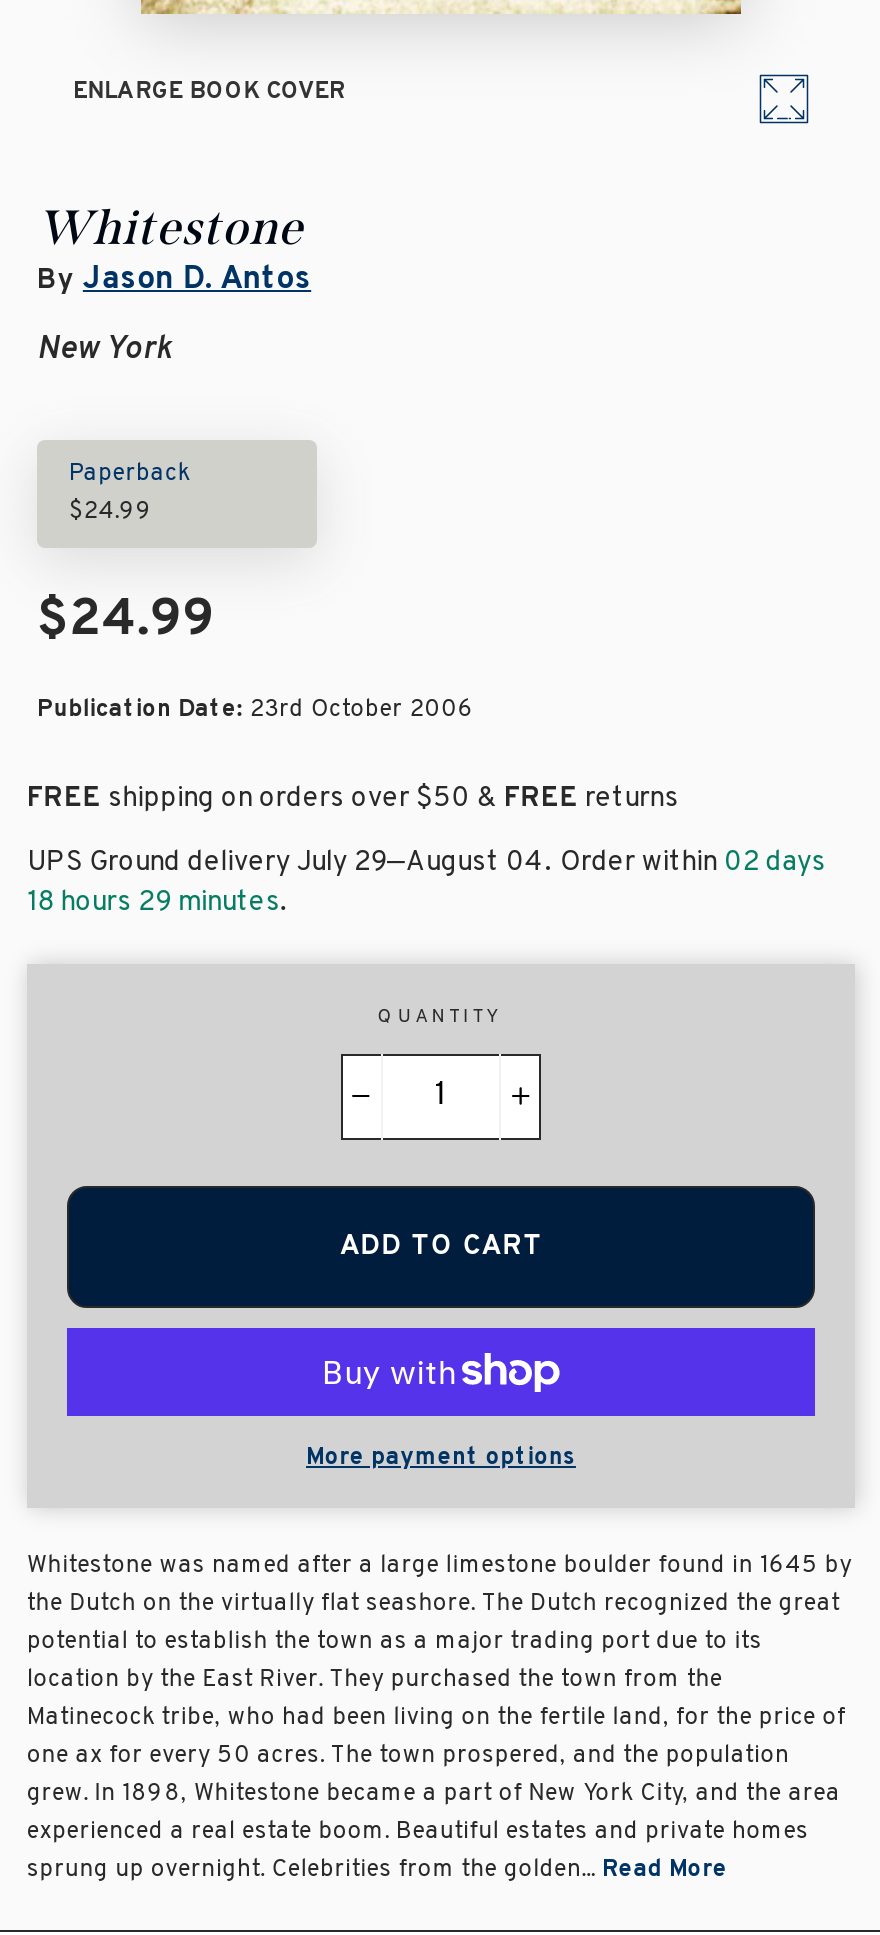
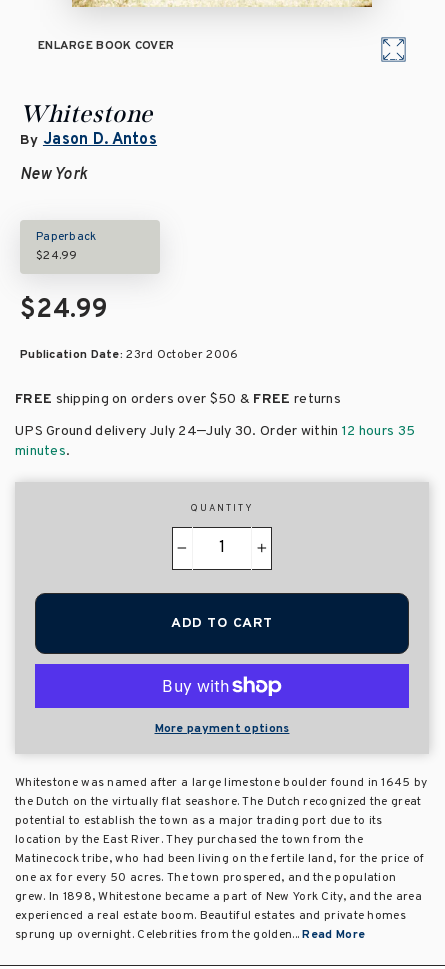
- UPS Ground delivery July 29–August 04. Order within 02 days
- 18 hours 29 minutes.
+ UPS Ground delivery July 24–July 30. Order within 12 hours 35
+ minutes.
